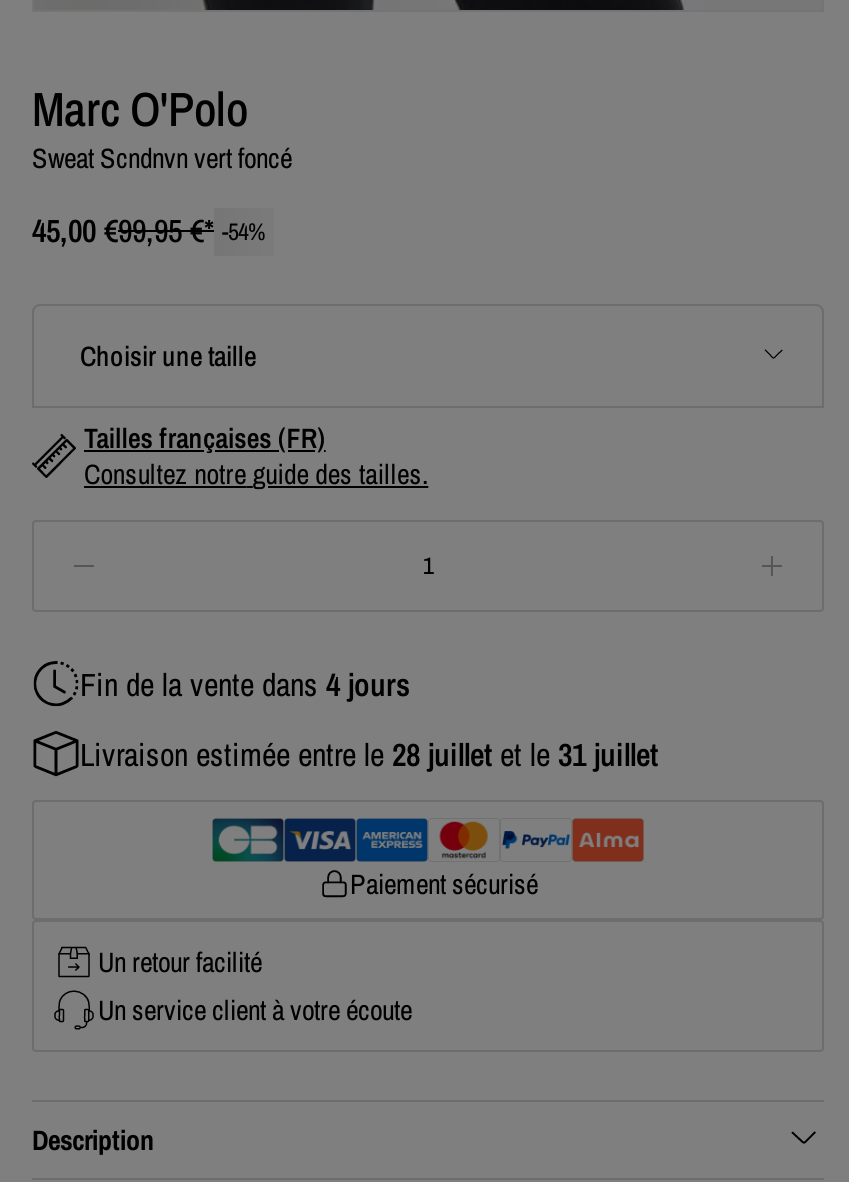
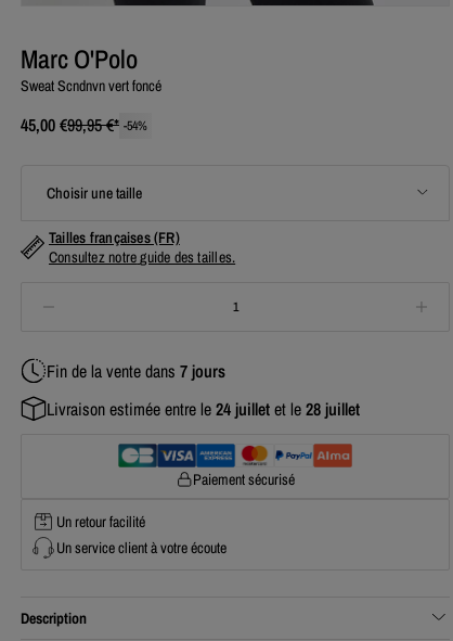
- Fin de la vente dans 4 jours
+ Fin de la vente dans 7 jours

- Livraison estimée entre le 28 juillet et le 31 juillet
+ Livraison estimée entre le 24 juillet et le 28 juillet
